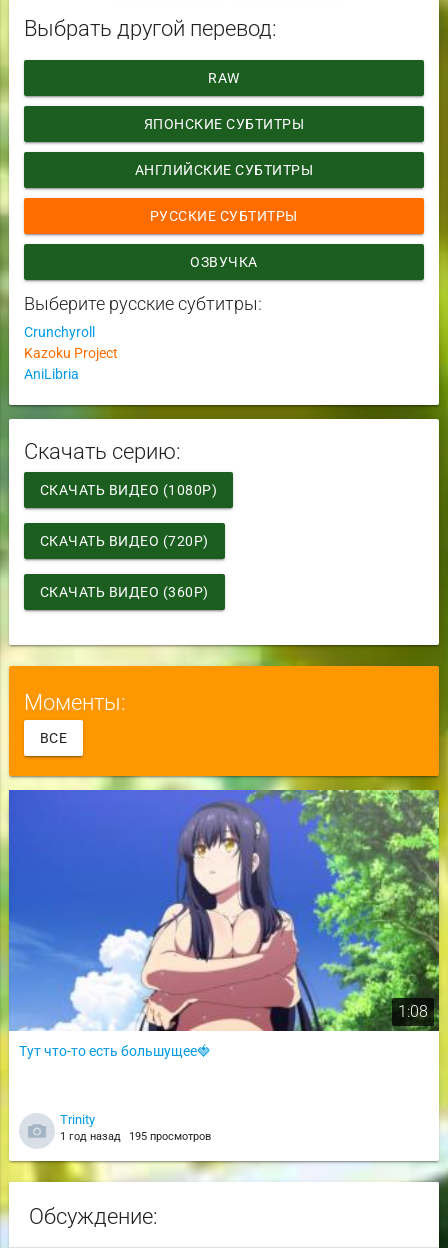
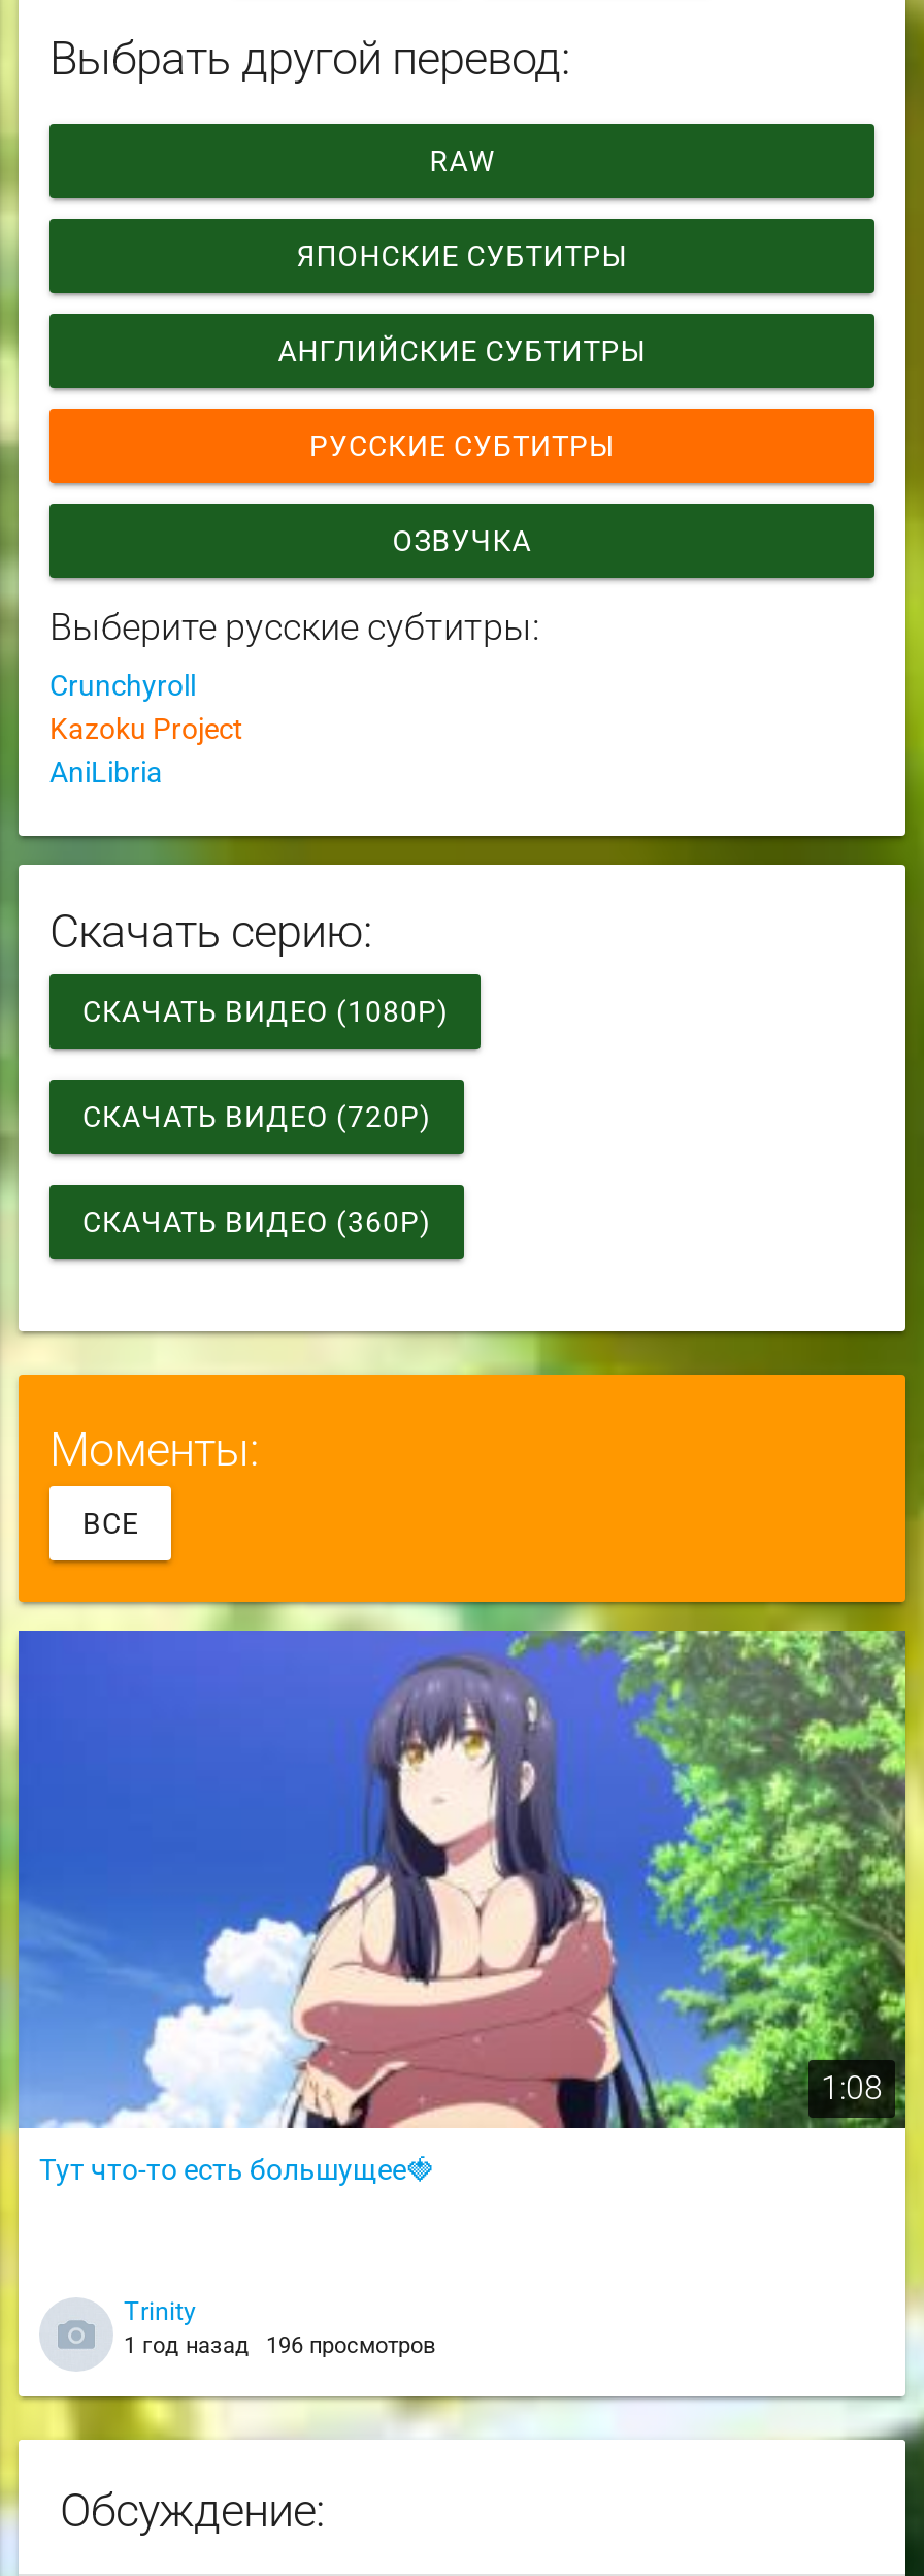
- 1 год назад 195 просмотров
+ 1 год назад 196 просмотров
